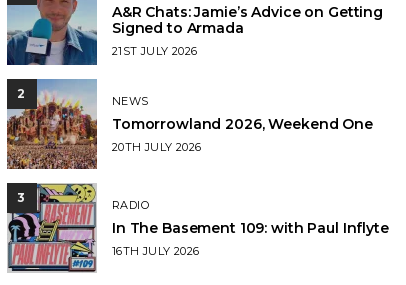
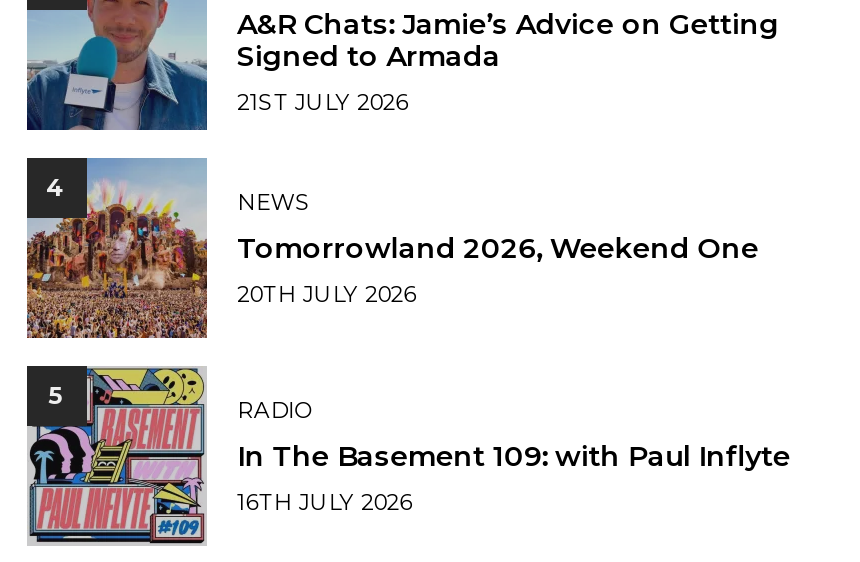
- 2
+ 4

- 3
+ 5
